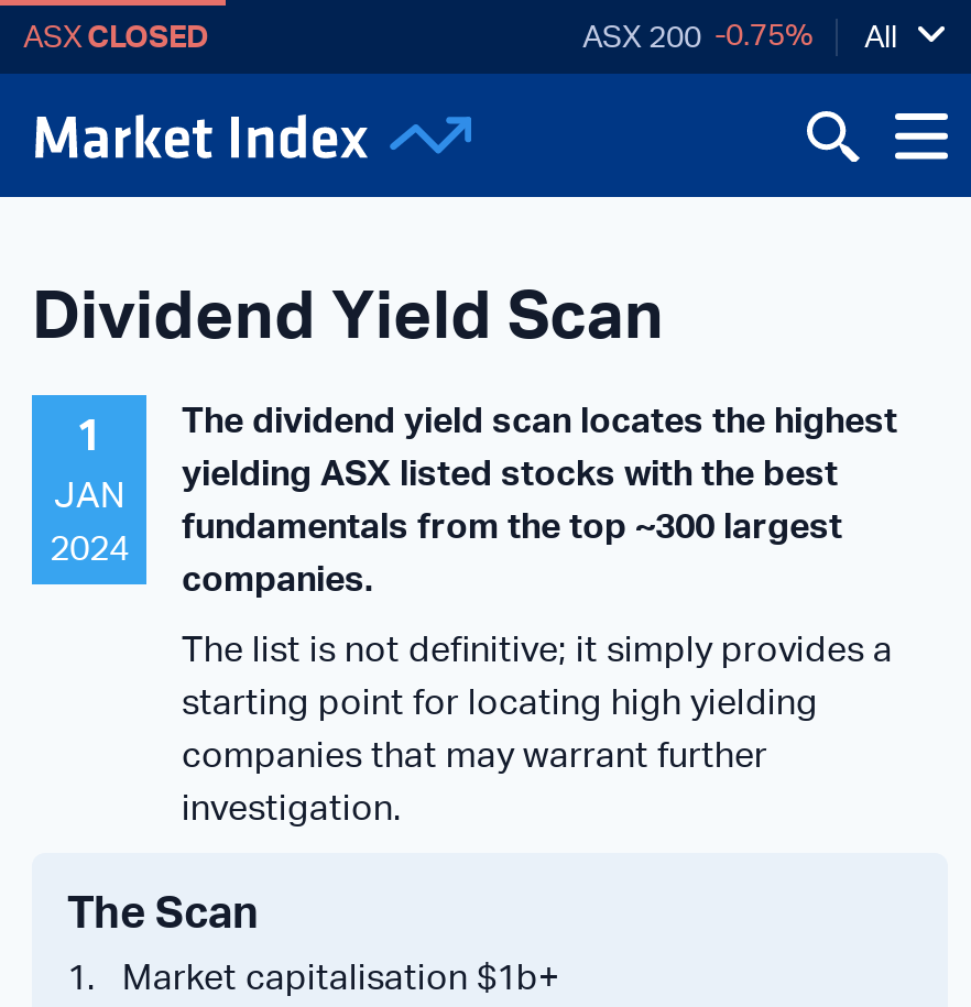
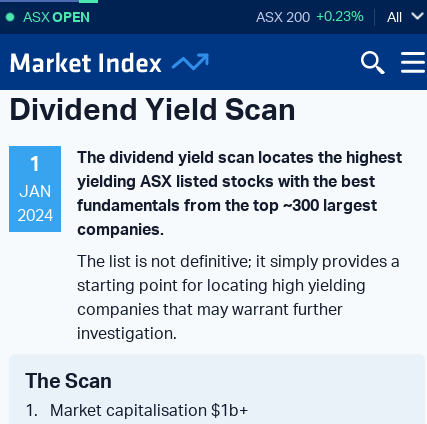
- ASX CLOSED
+ ASX OPEN

- ASX 200 -0.75% All
+ ASX 200 +0.23% All
